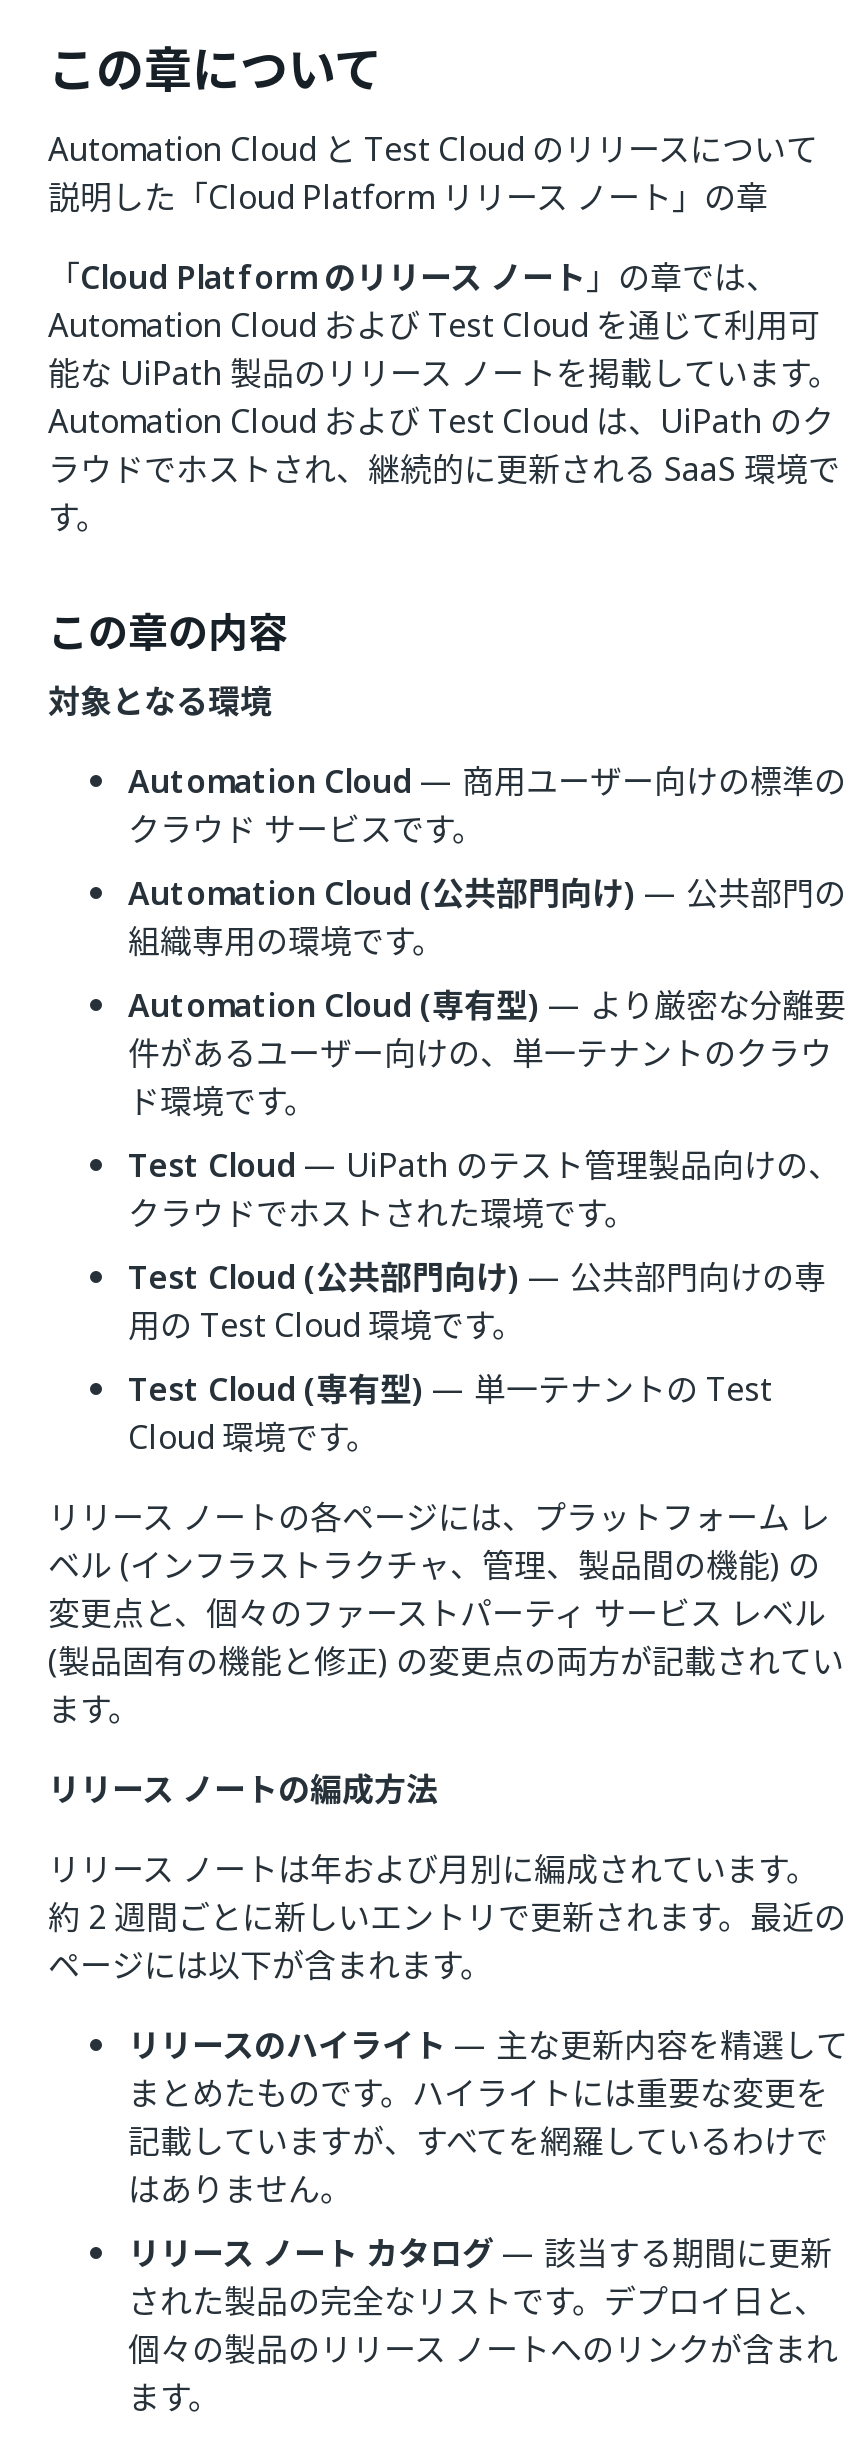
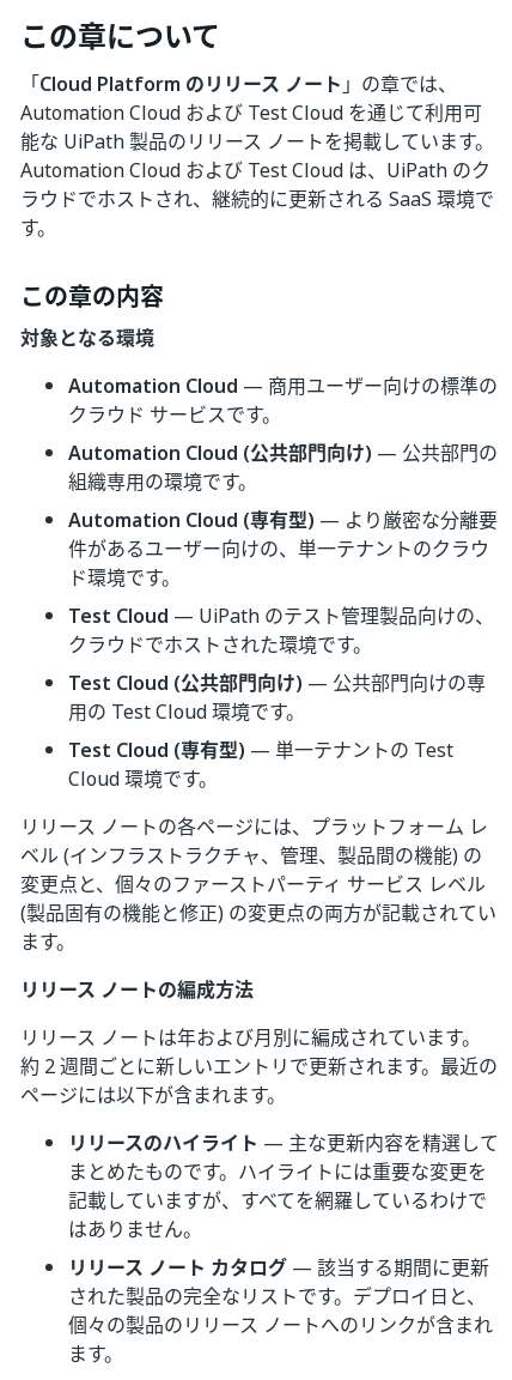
- Automation Cloud と Test Cloud のリリースについて
- 説明した「Cloud Platform リリース ノート」の章
